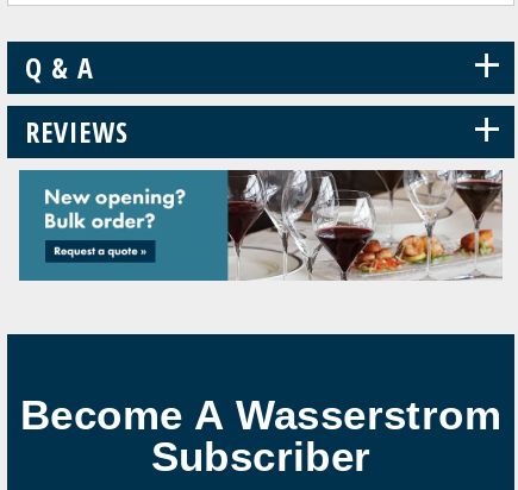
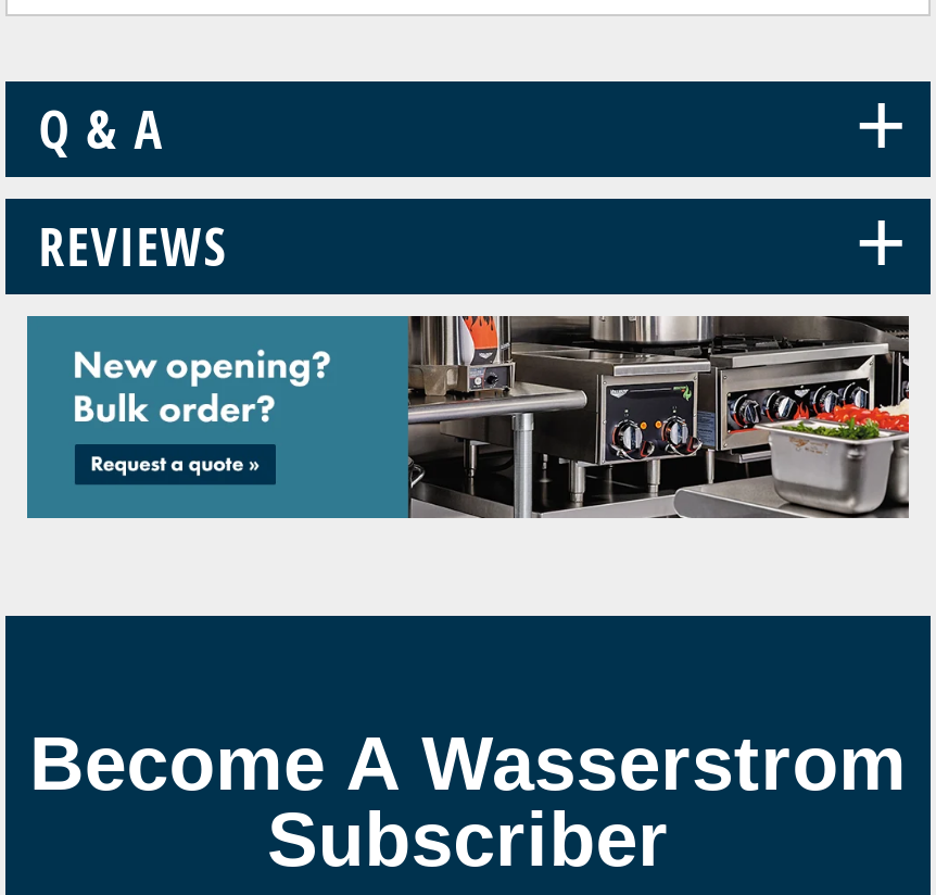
- [image]
+ [image]
